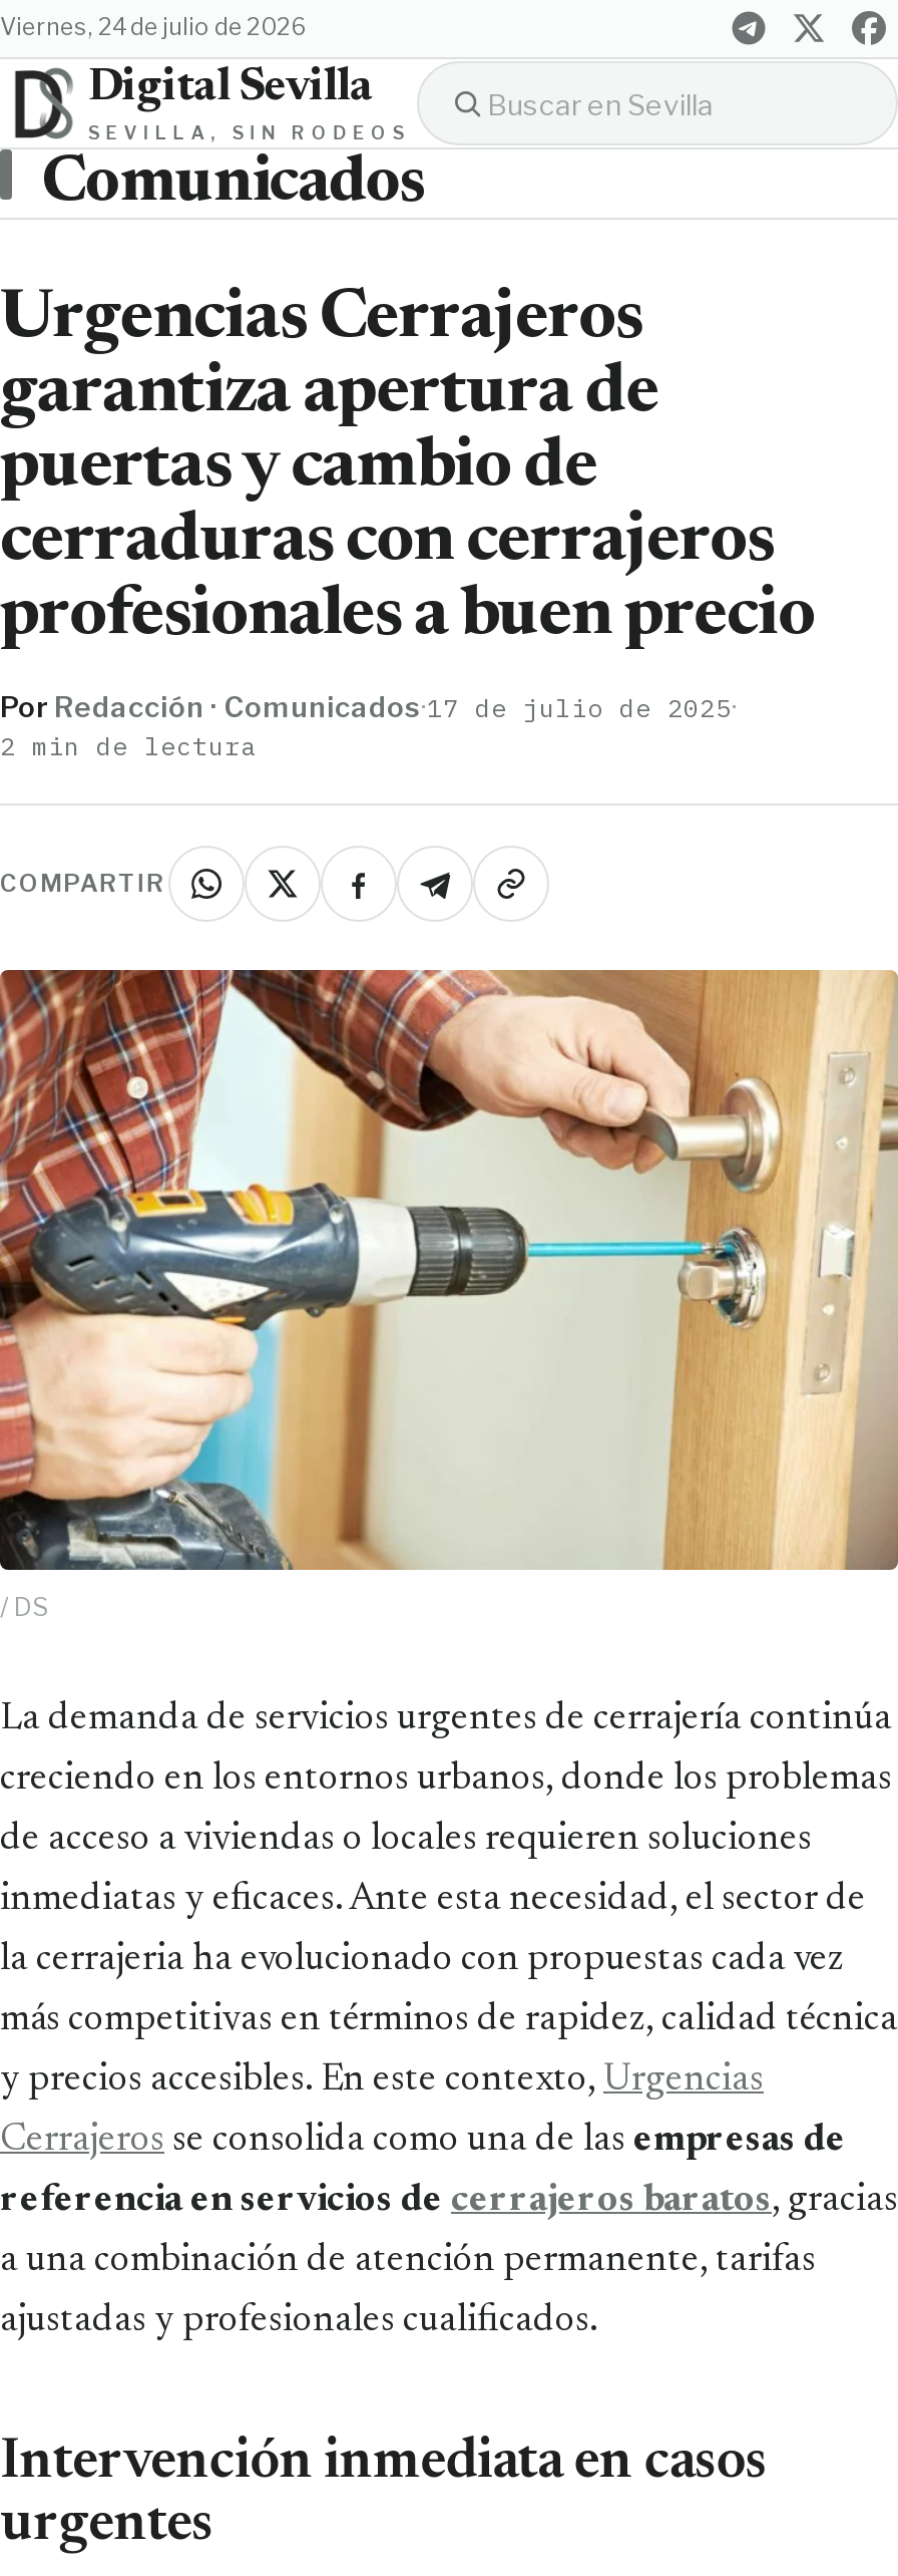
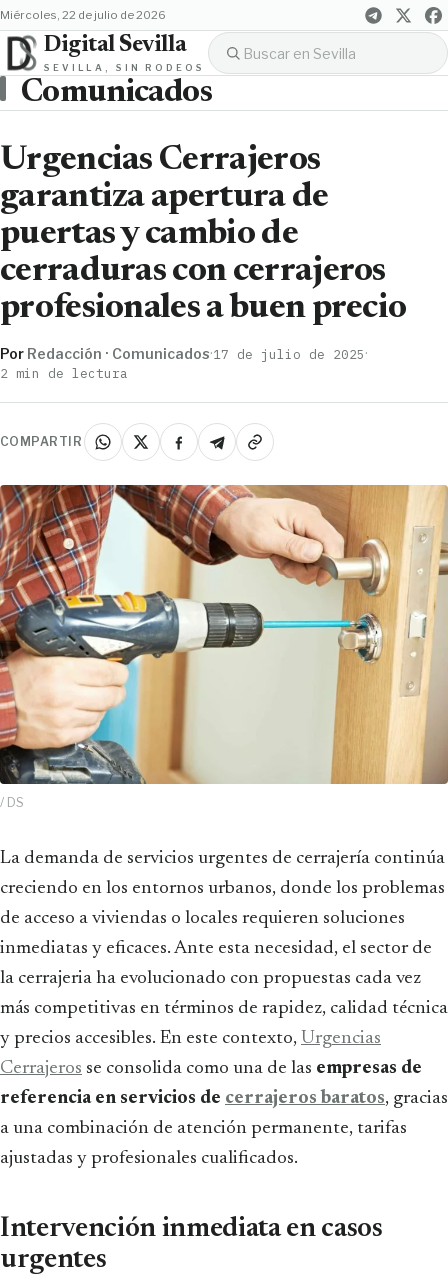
- viernes, 24 de julio de 2026
+ miércoles, 22 de julio de 2026
